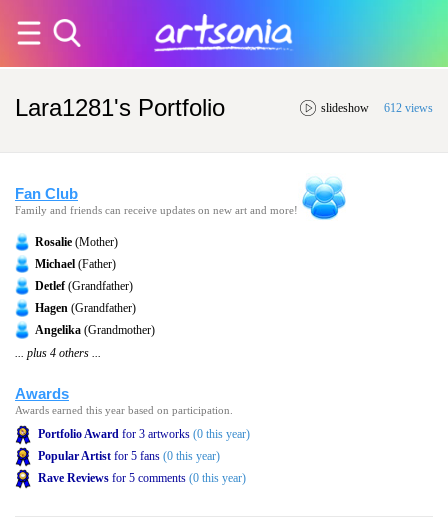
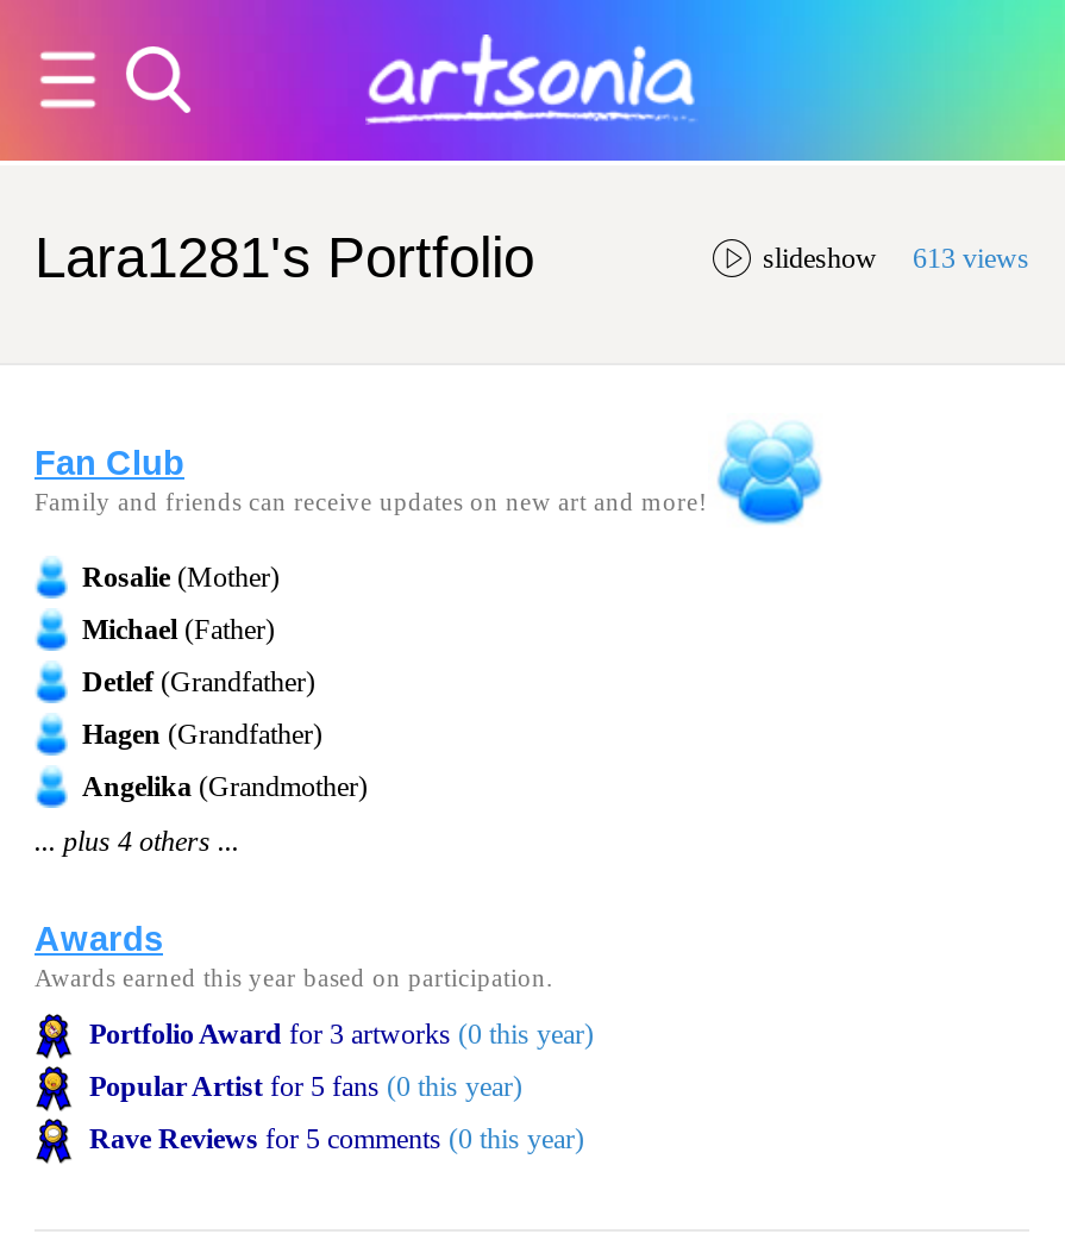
- slideshow 612 views
+ slideshow 613 views
